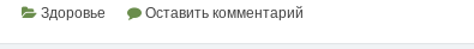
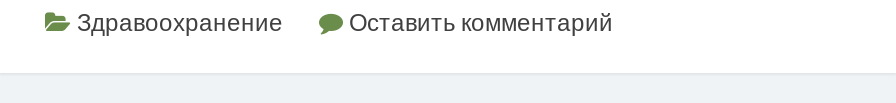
- Здоровье
+ Здравоохранение
